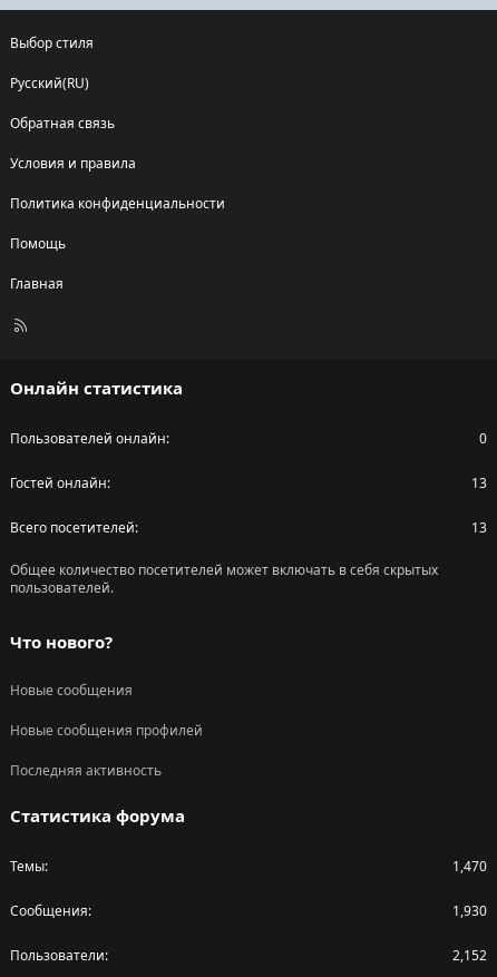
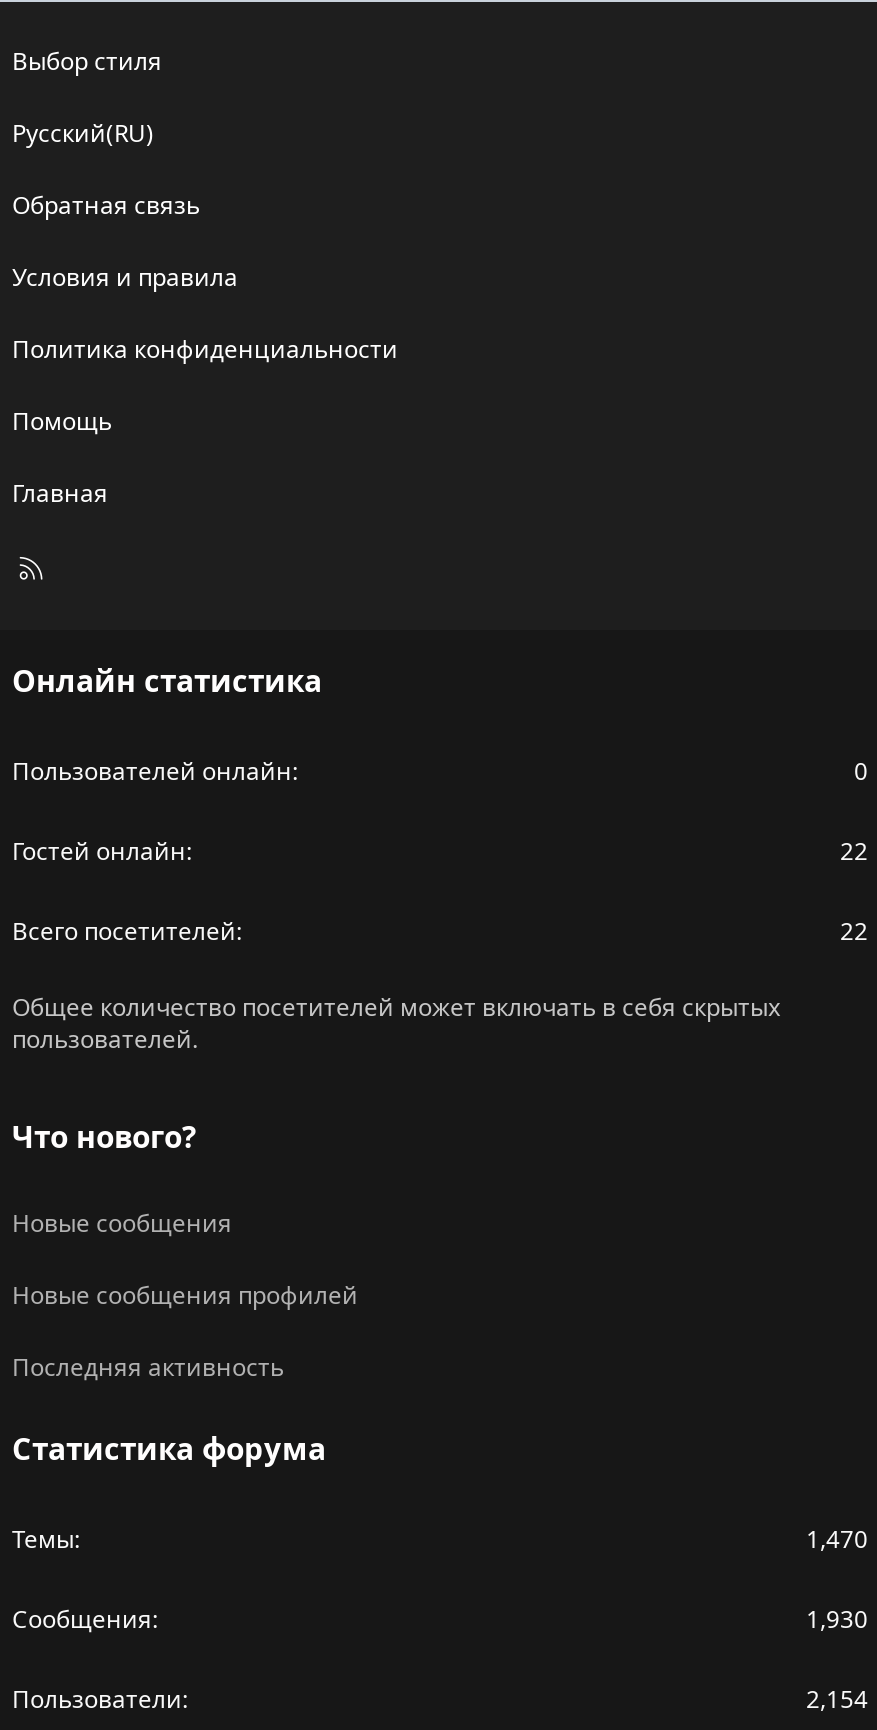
- 13
+ 22

- 13
+ 22

- 2,152
+ 2,154
